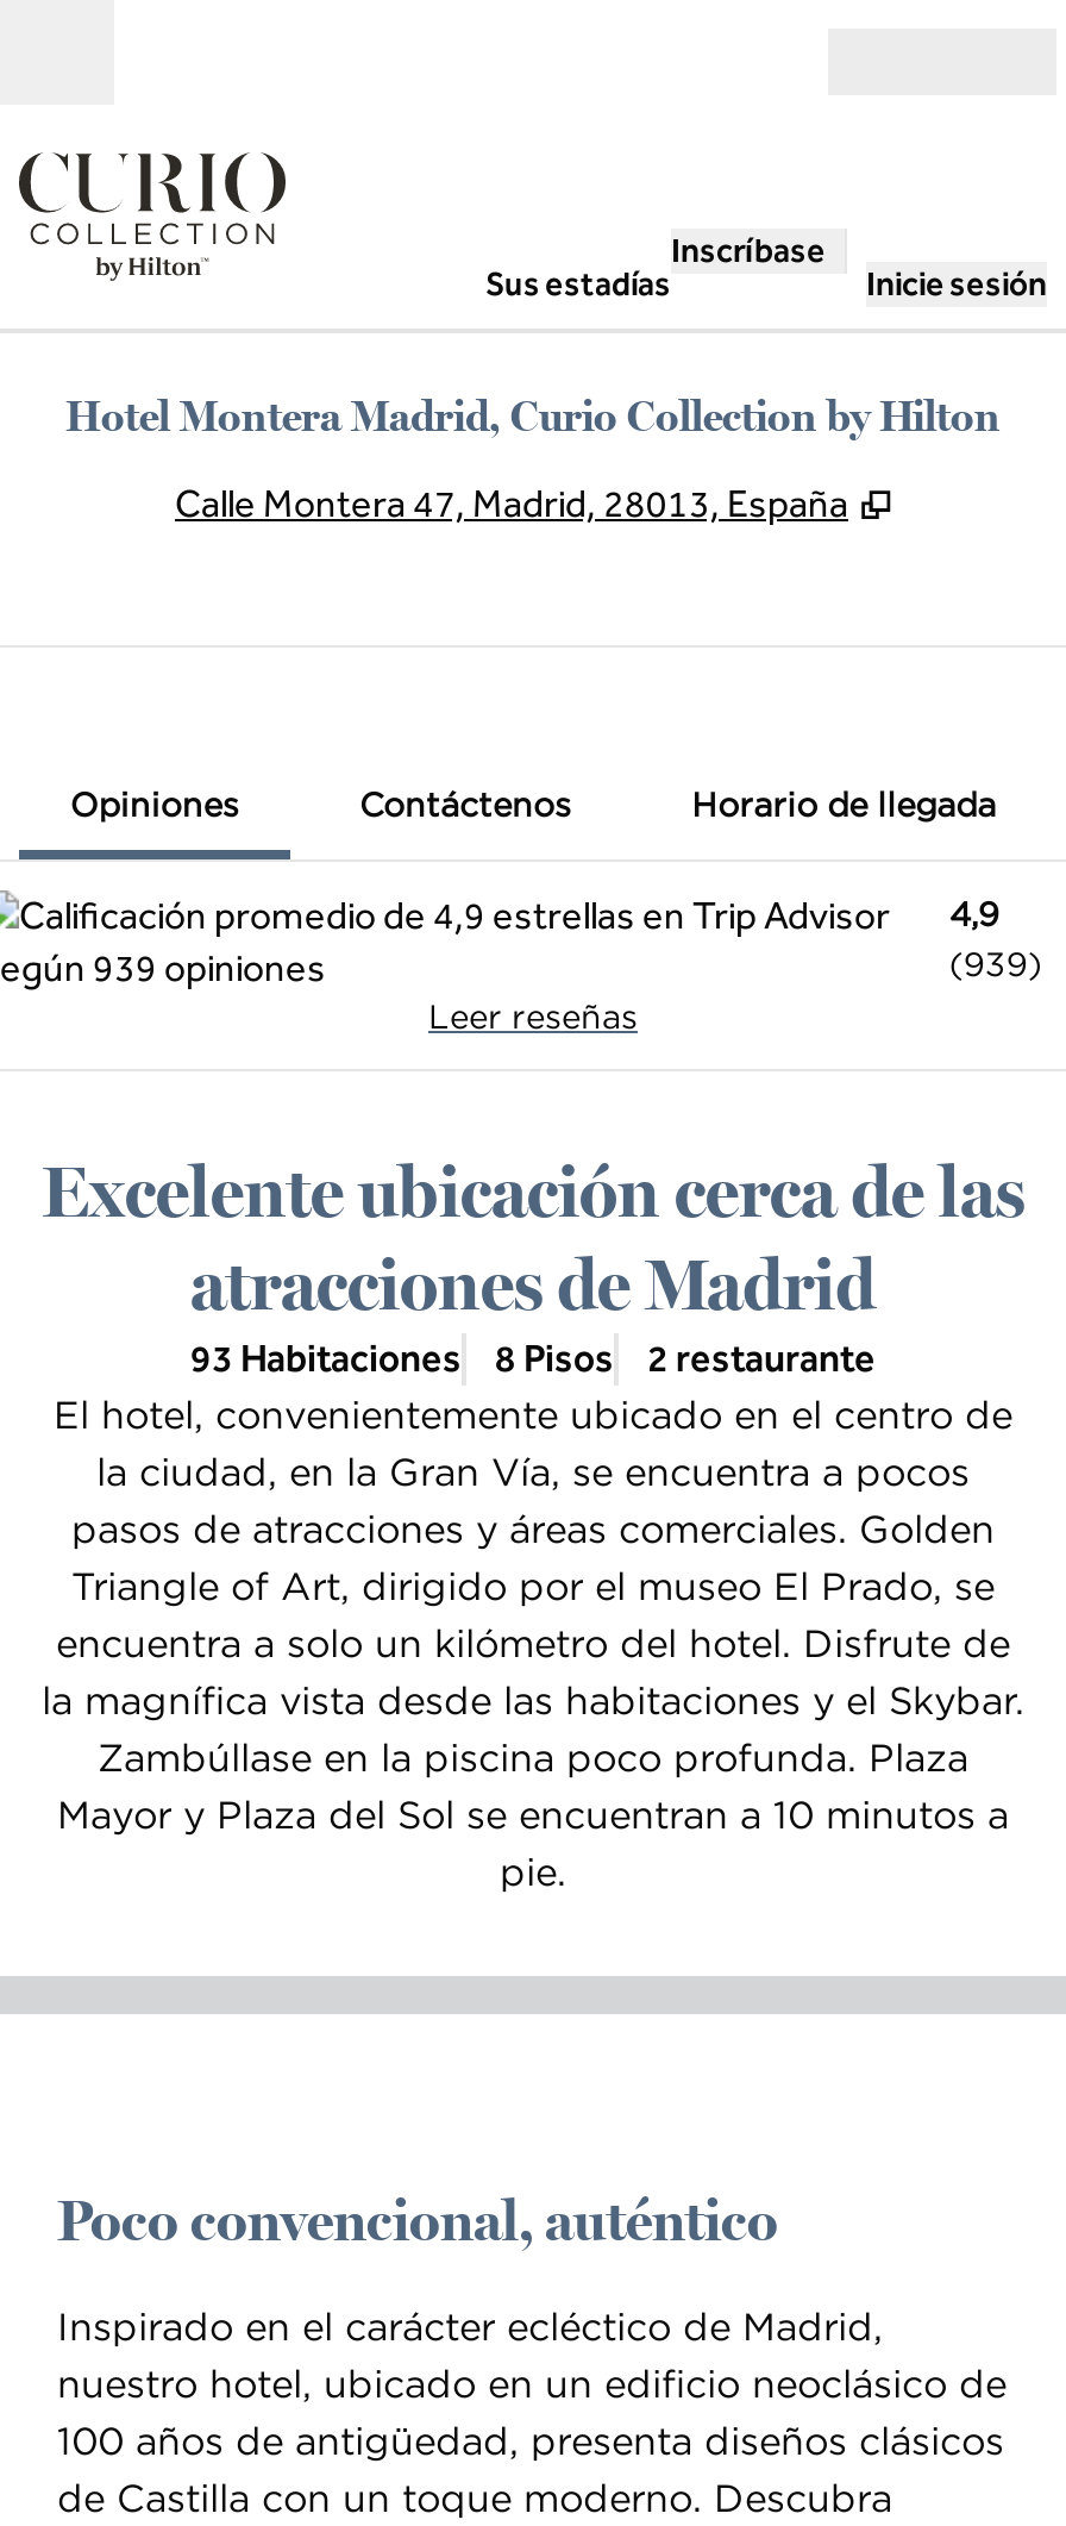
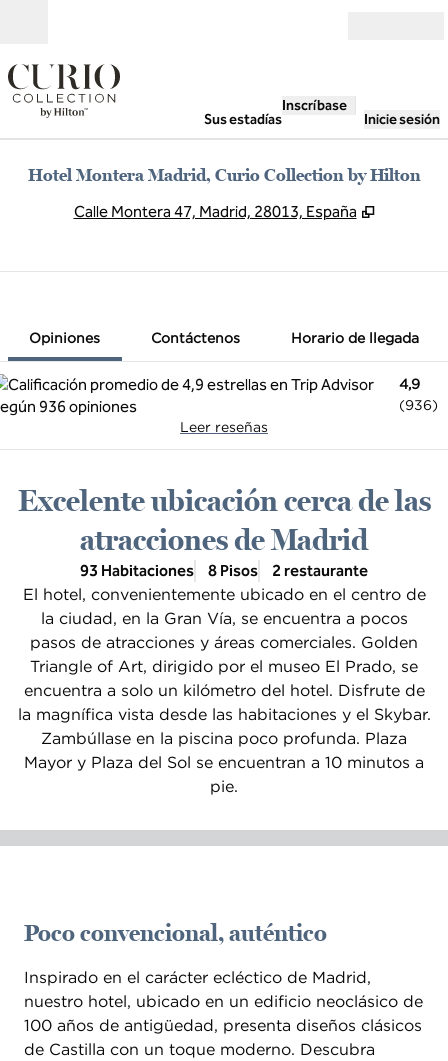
- (939)
+ (936)
